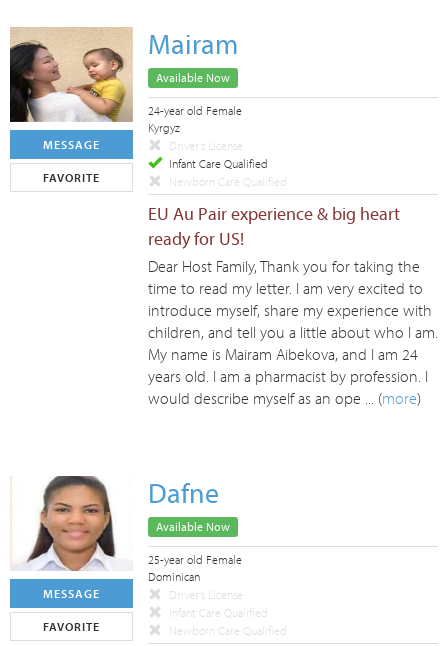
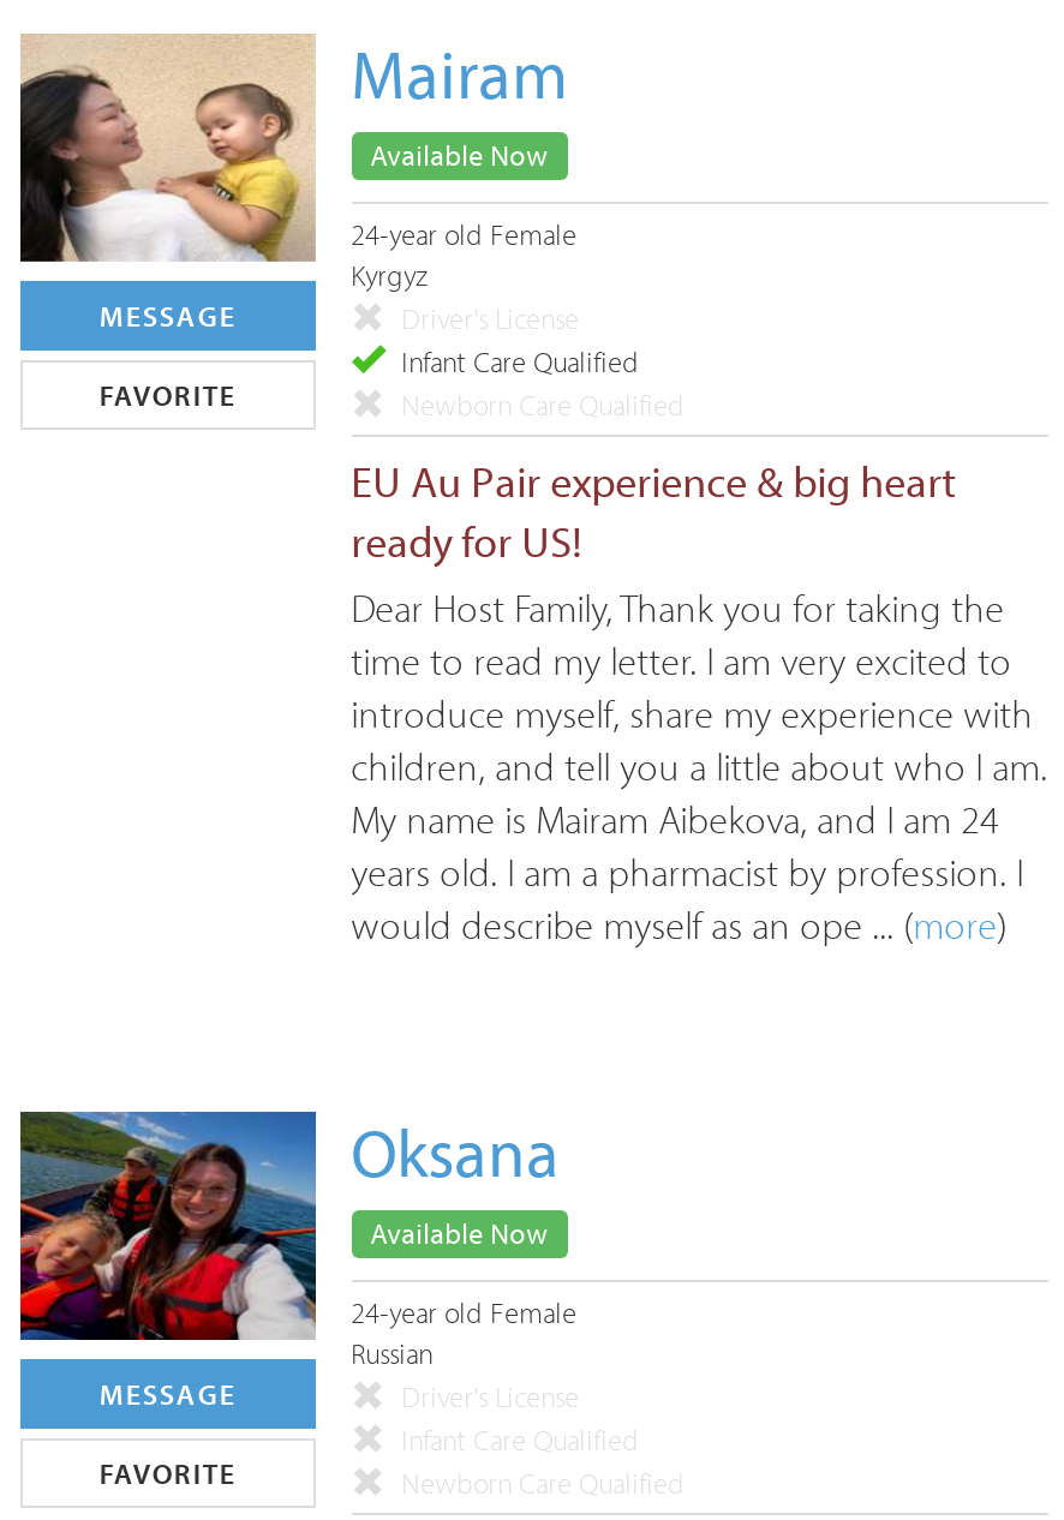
- [image]
- Dafne
+ [image]
+ Oksana

- 25-year old Female
- Dominican
+ 24-year old Female
+ Russian
